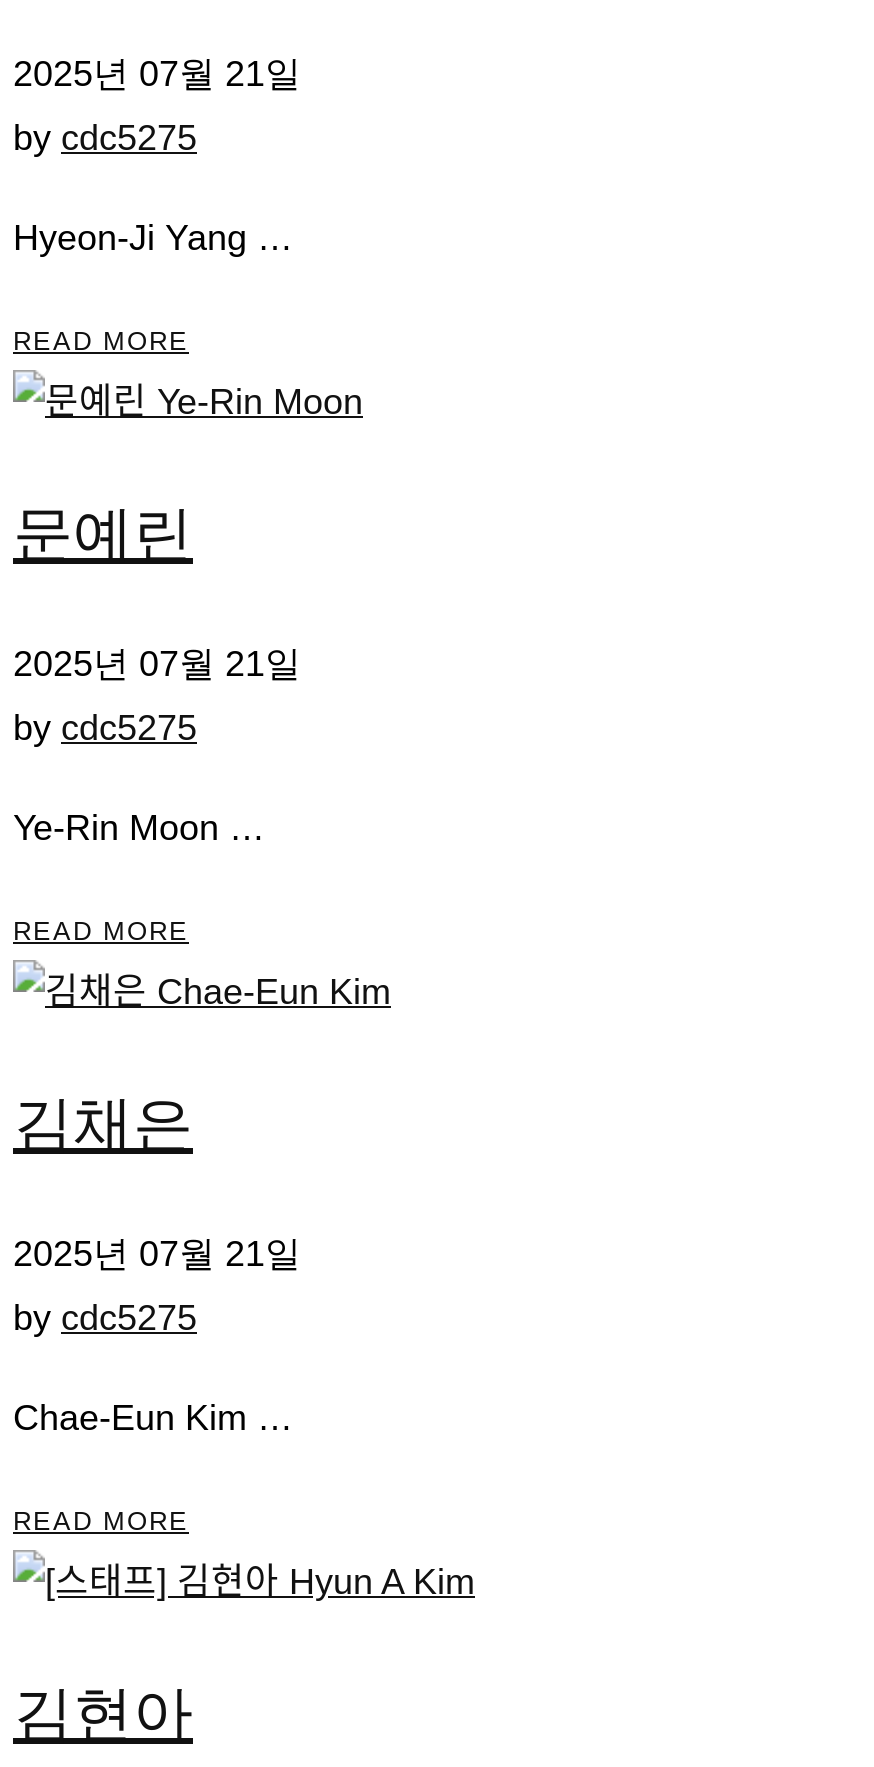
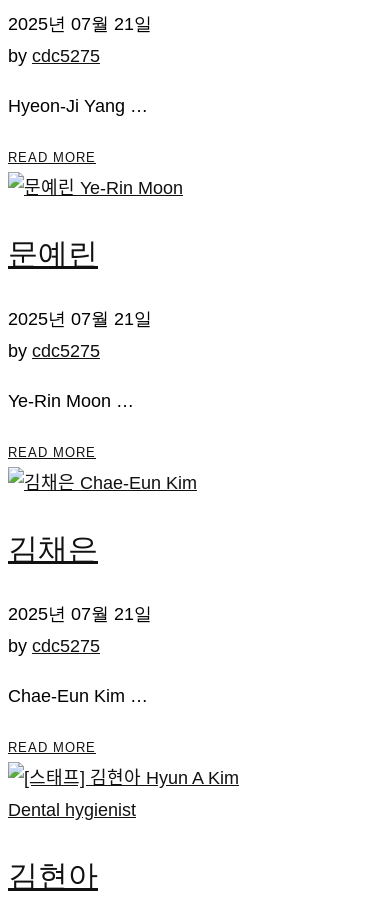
+ Dental hygienist
